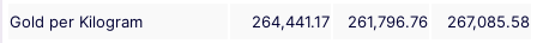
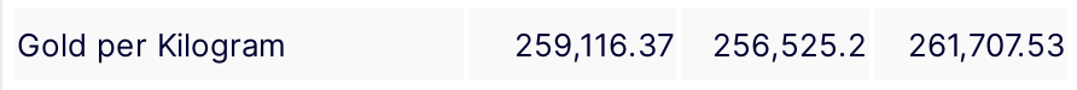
- 264,441.17
+ 259,116.37

- 261,796.76
+ 256,525.2

- 267,085.58
+ 261,707.53
